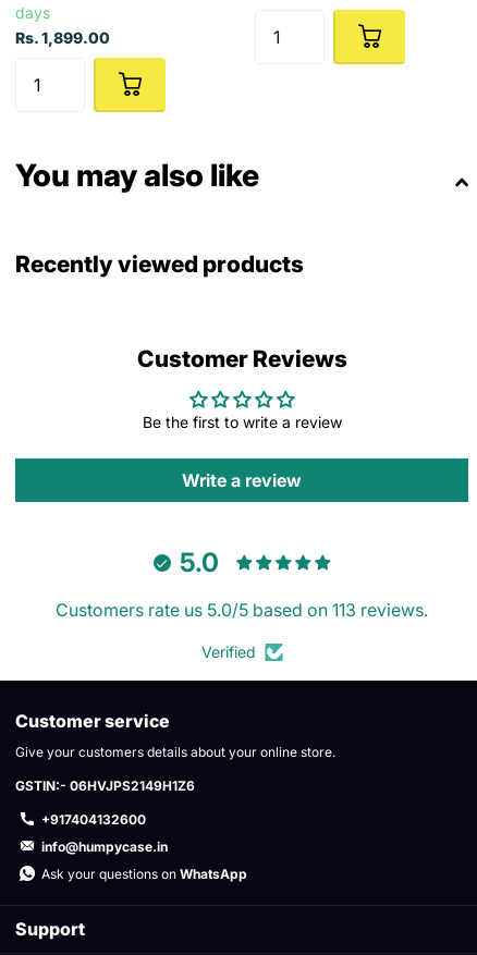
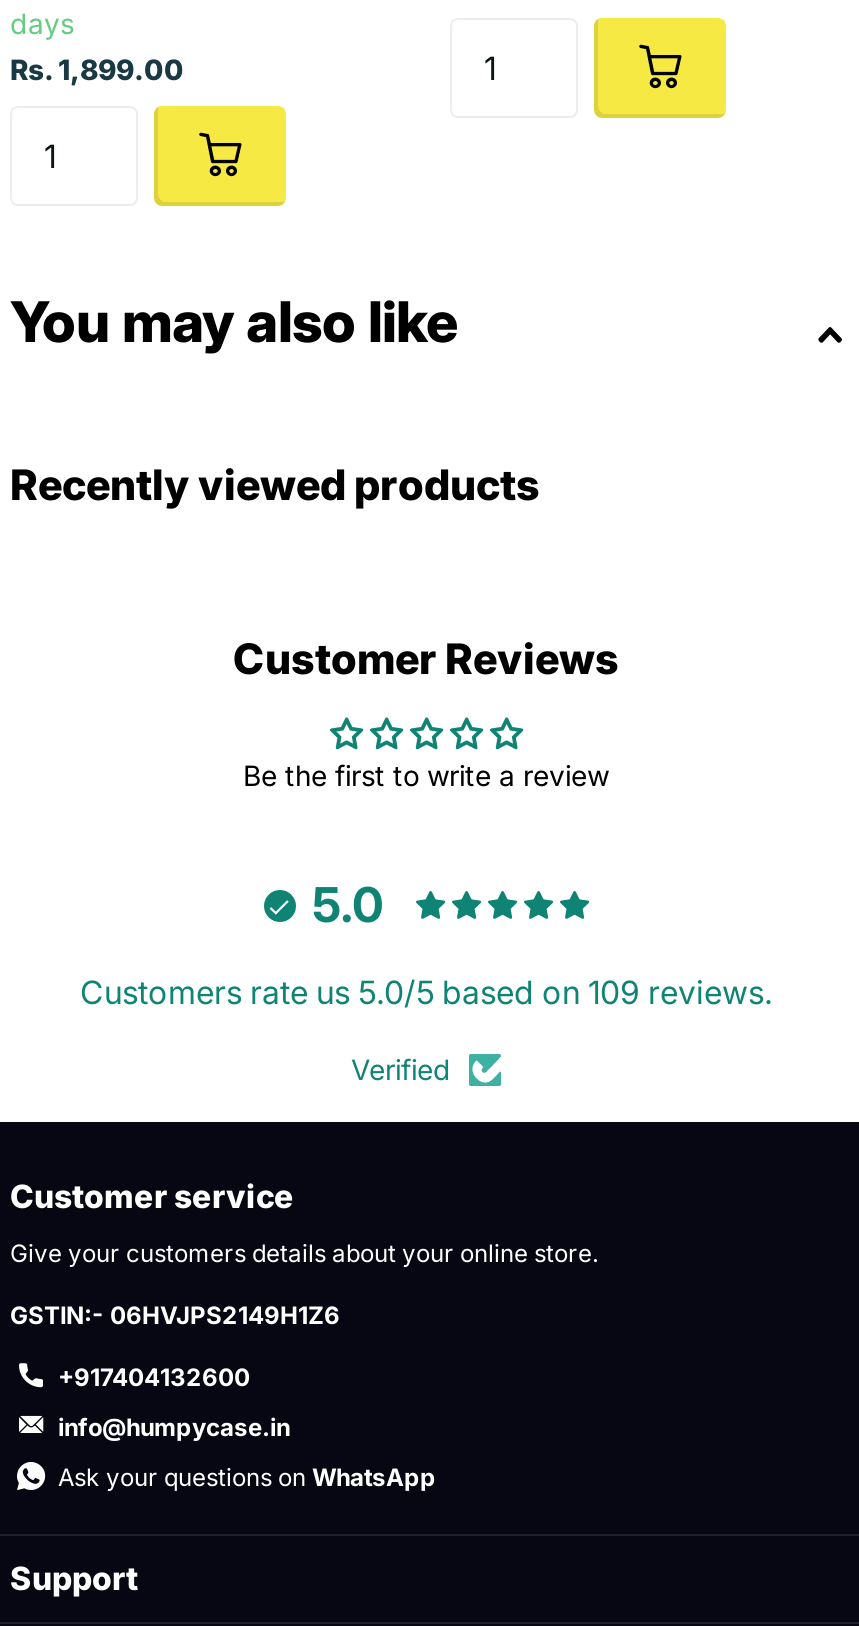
- Write a review

- Customers rate us 5.0/5 based on 113 reviews.
+ Customers rate us 5.0/5 based on 109 reviews.
